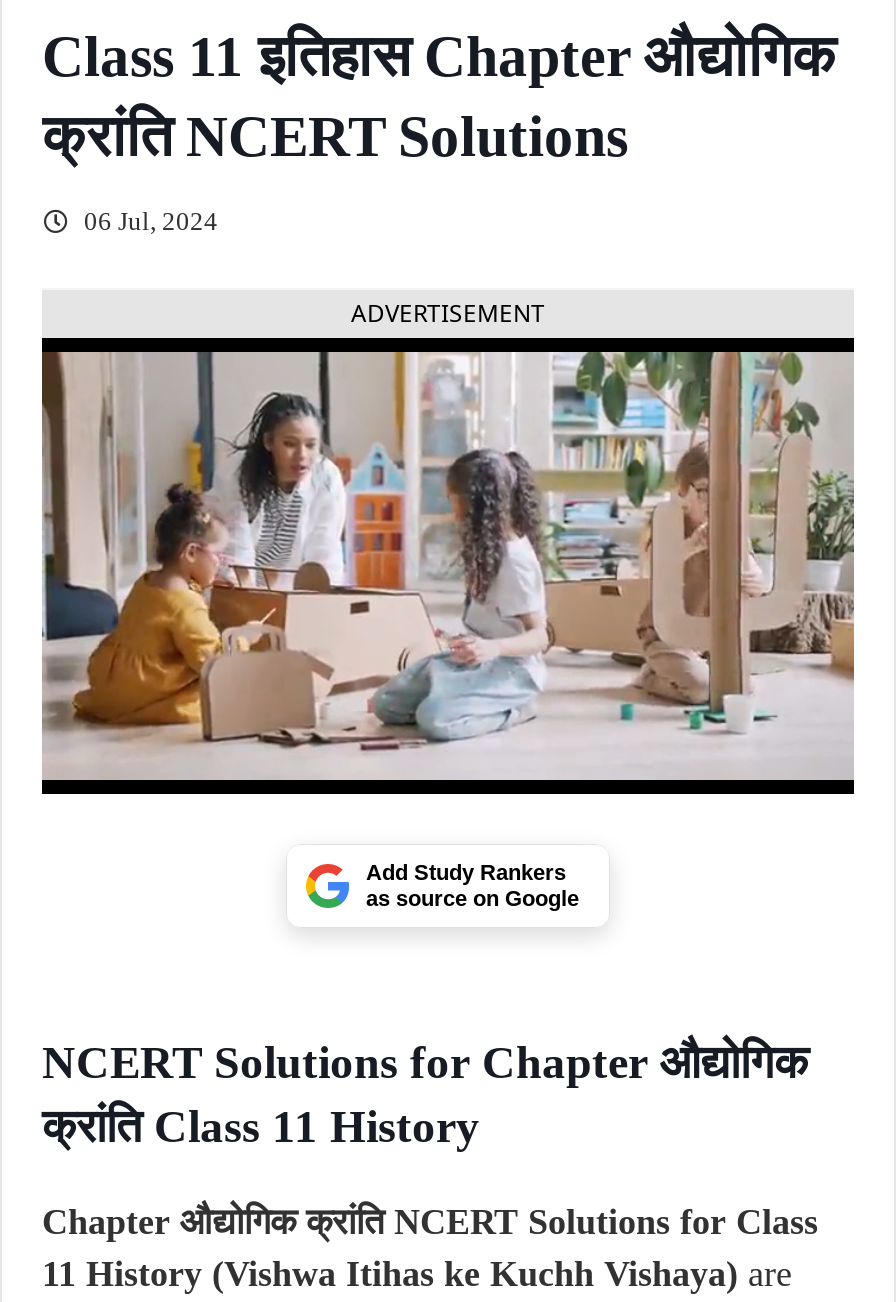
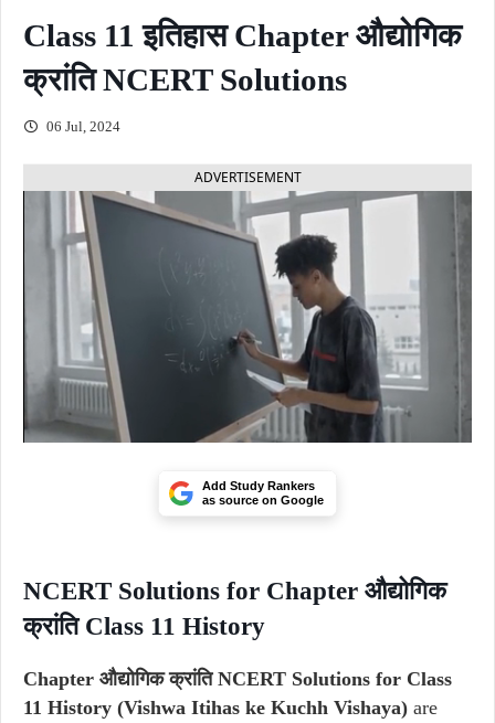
- [image]
+ [image]
